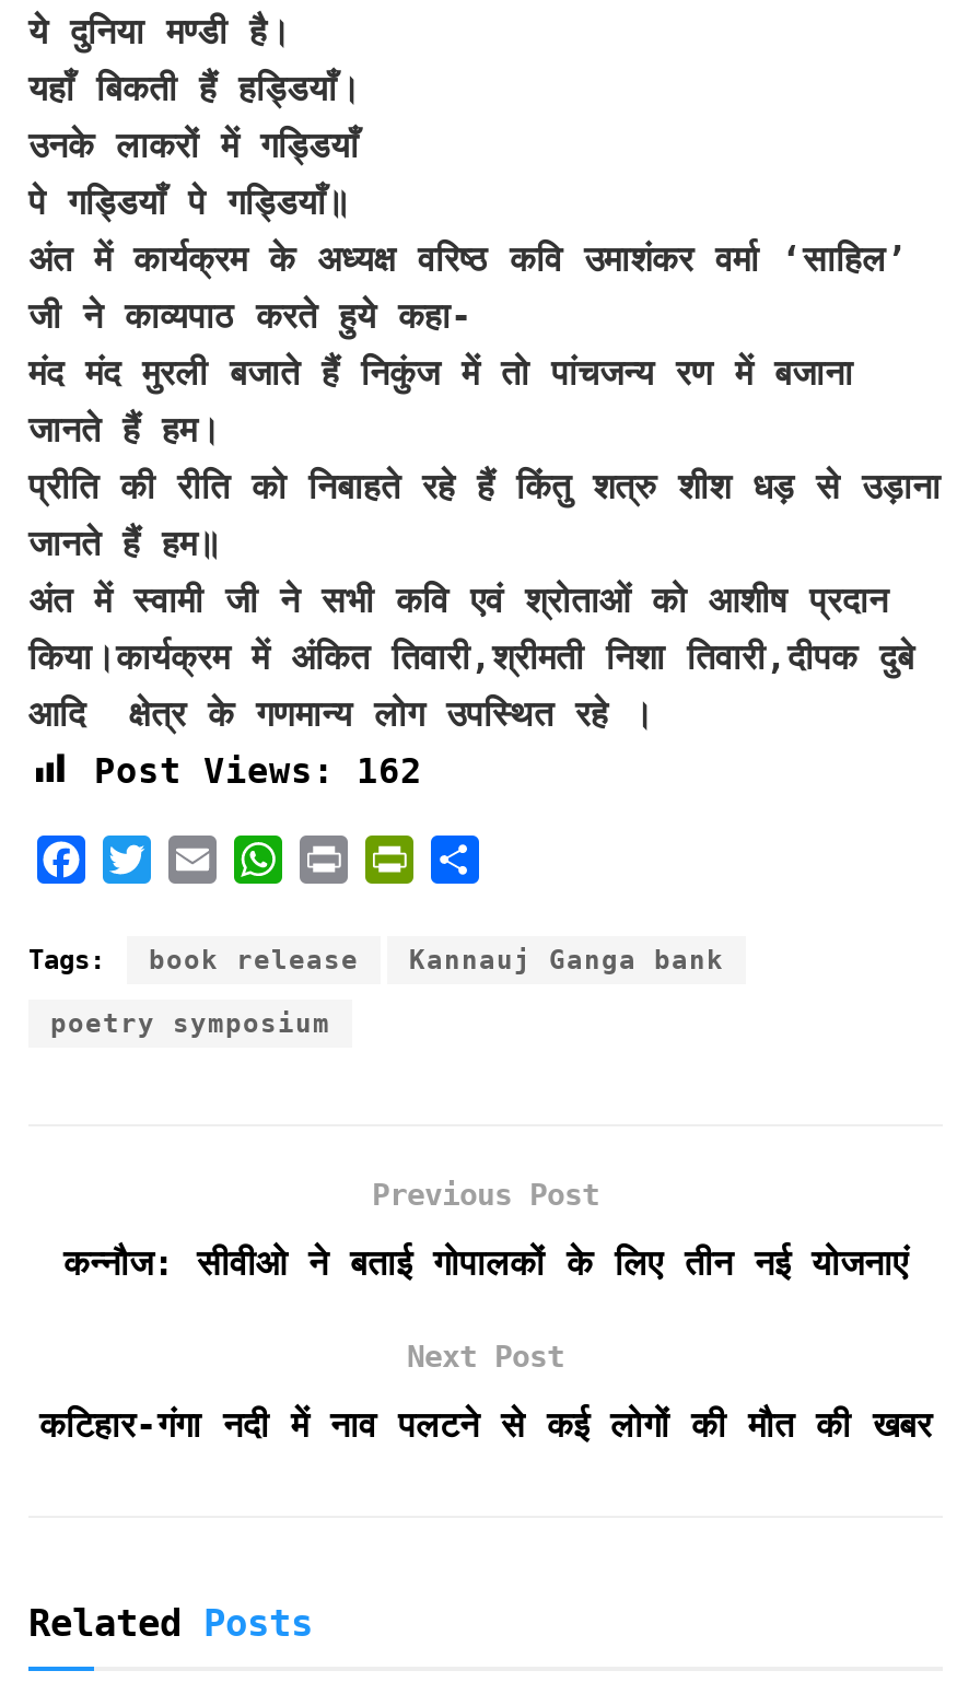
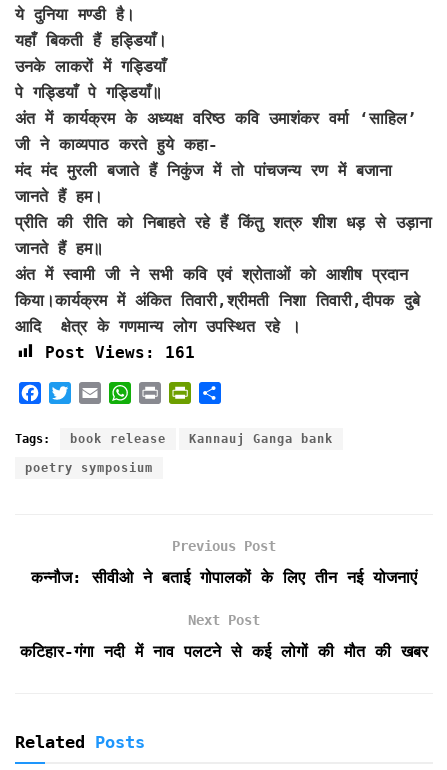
- Post Views: 162
+ Post Views: 161
